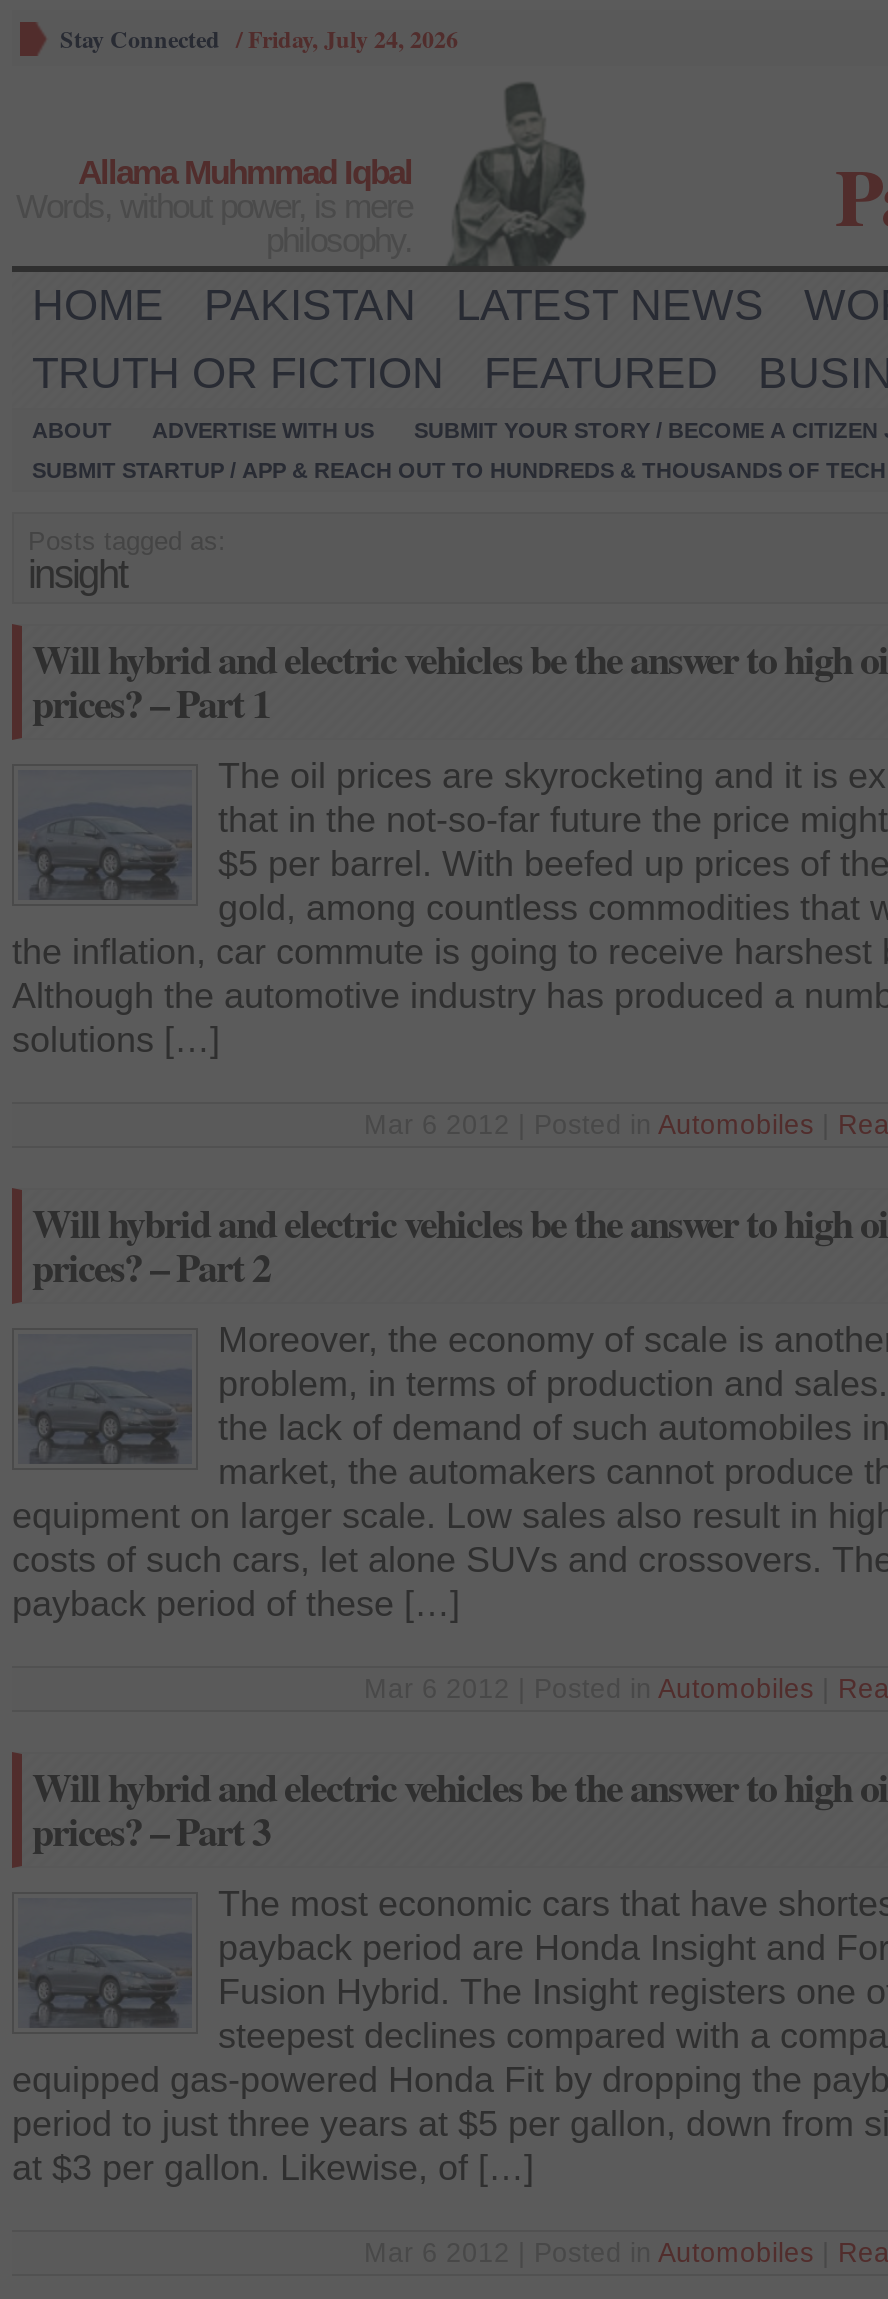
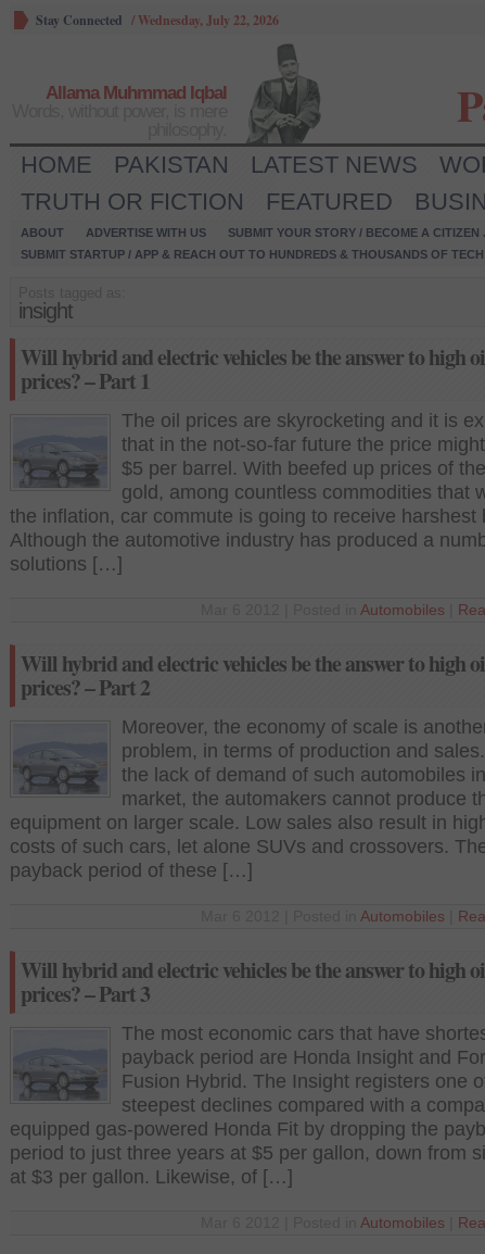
- Stay Connected / Friday, July 24, 2026
+ Stay Connected / Wednesday, July 22, 2026
